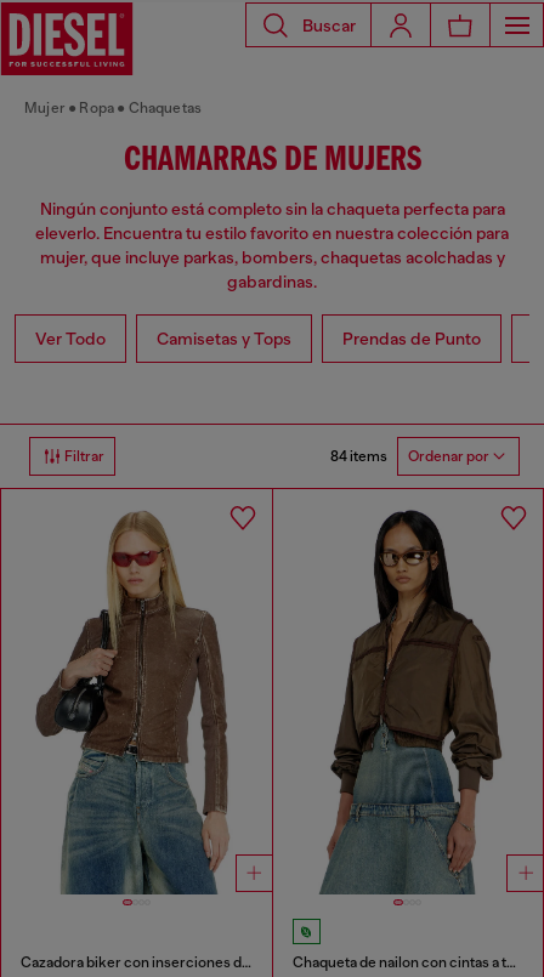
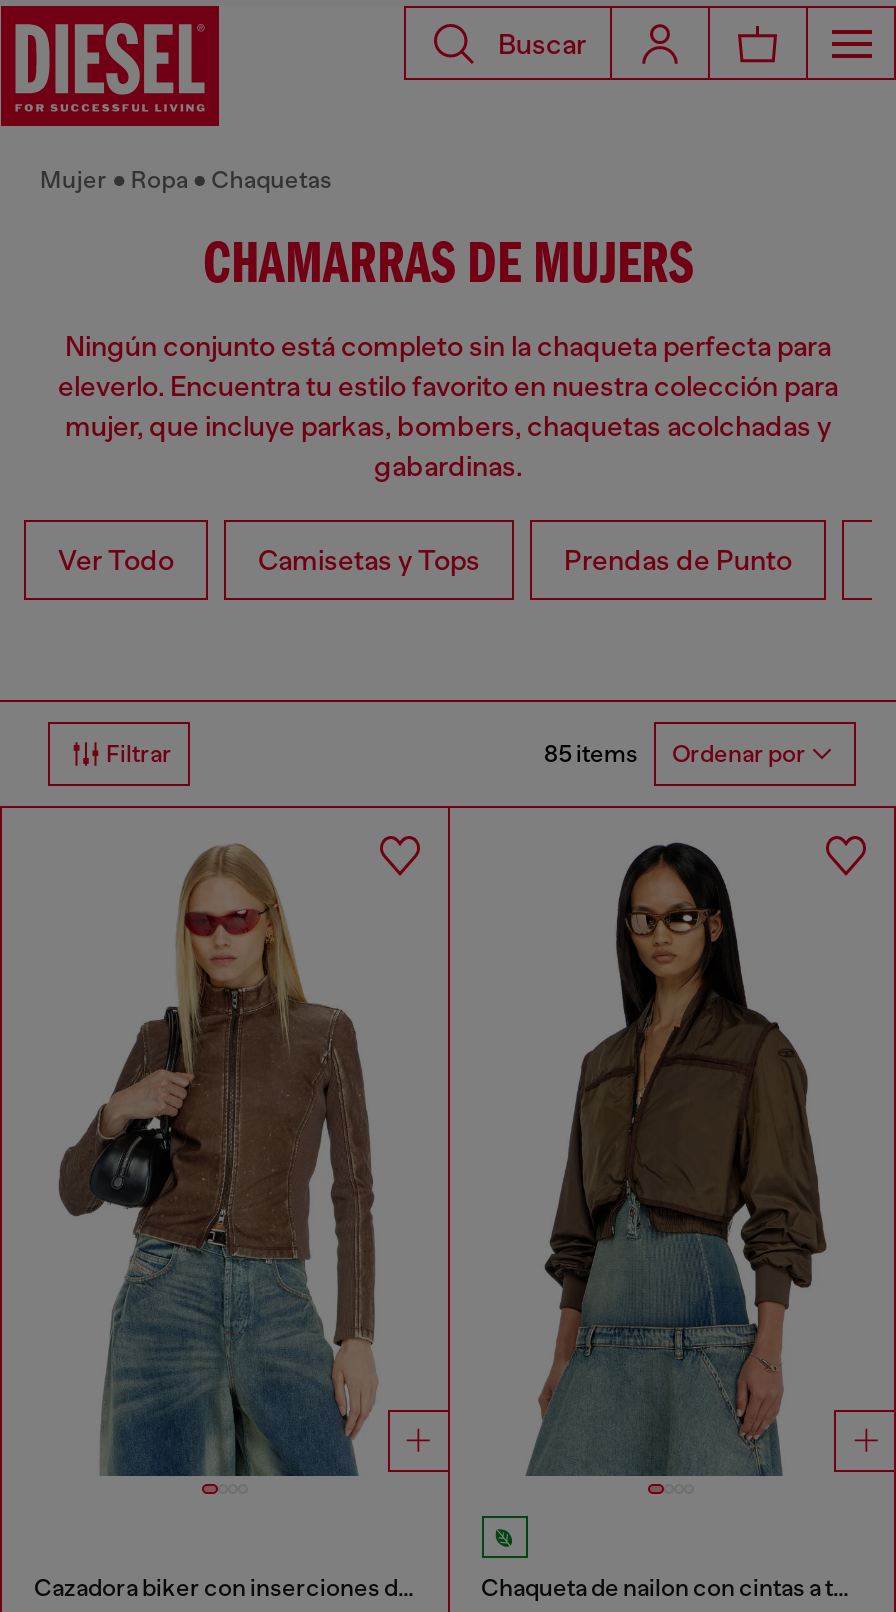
- 84 items Ordenar por
+ 85 items Ordenar por
